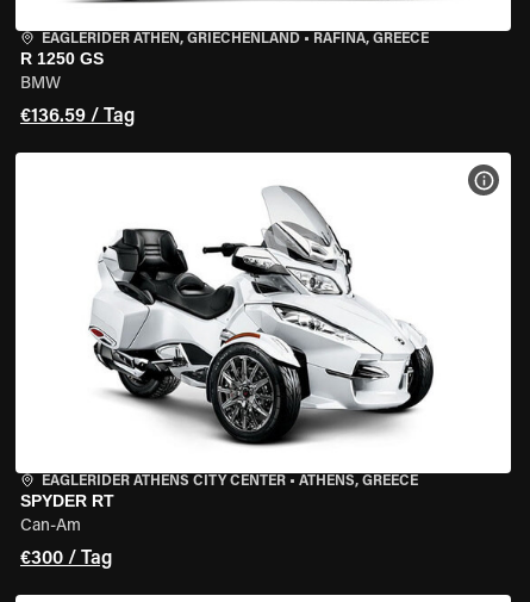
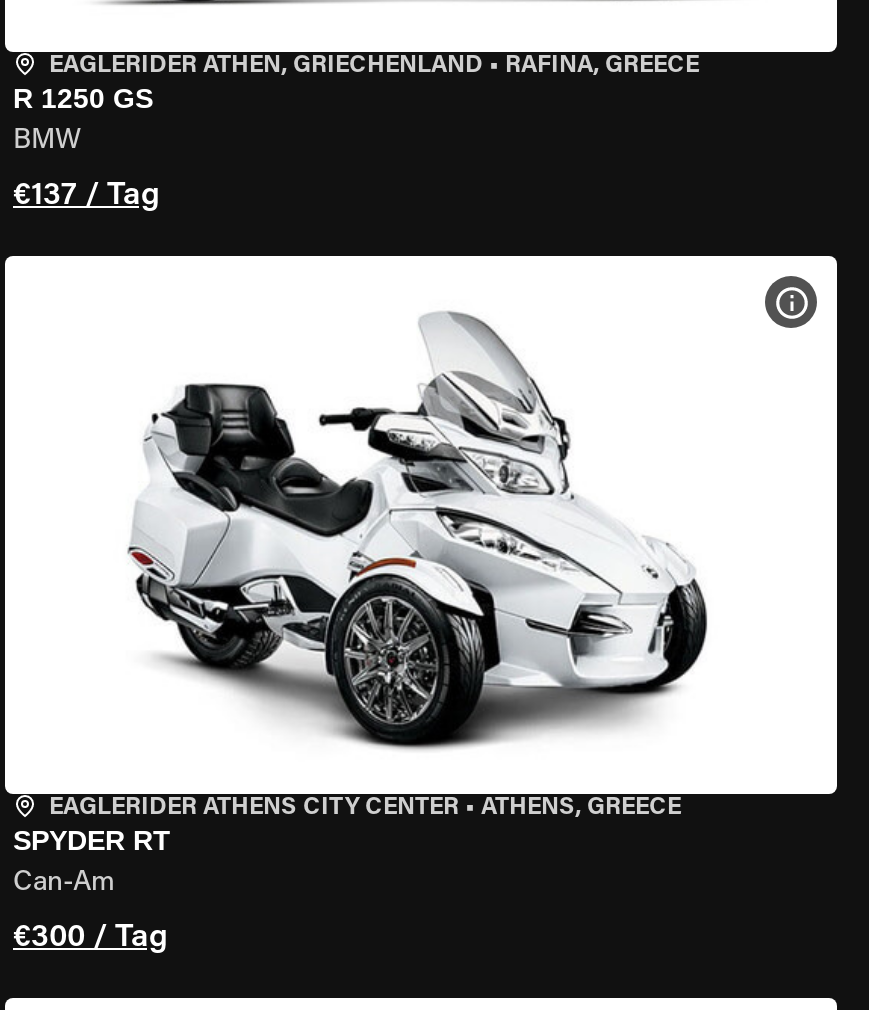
- €136.59 / Tag
+ €137 / Tag
